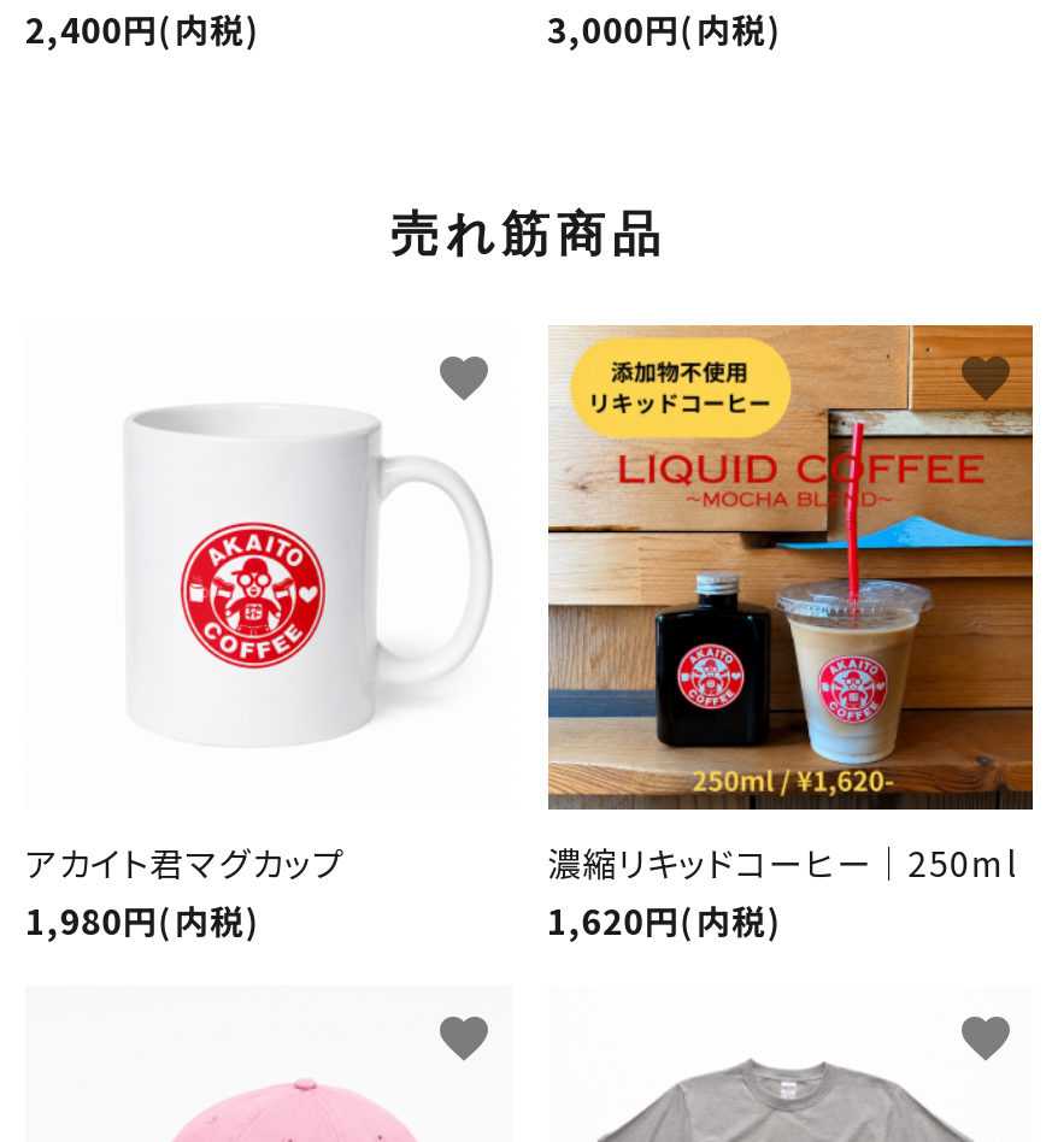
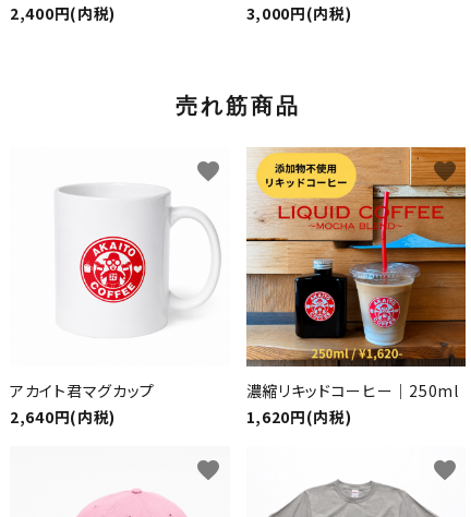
- 1,980円(内税)
+ 2,640円(内税)
